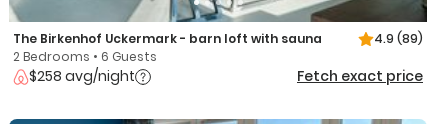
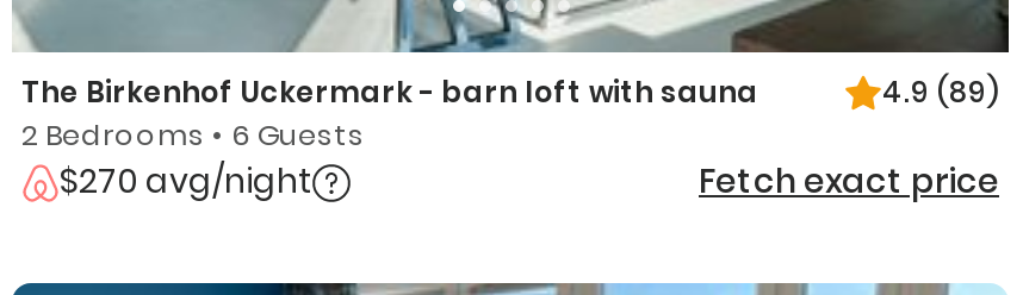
- $258 avg/night
+ $270 avg/night
